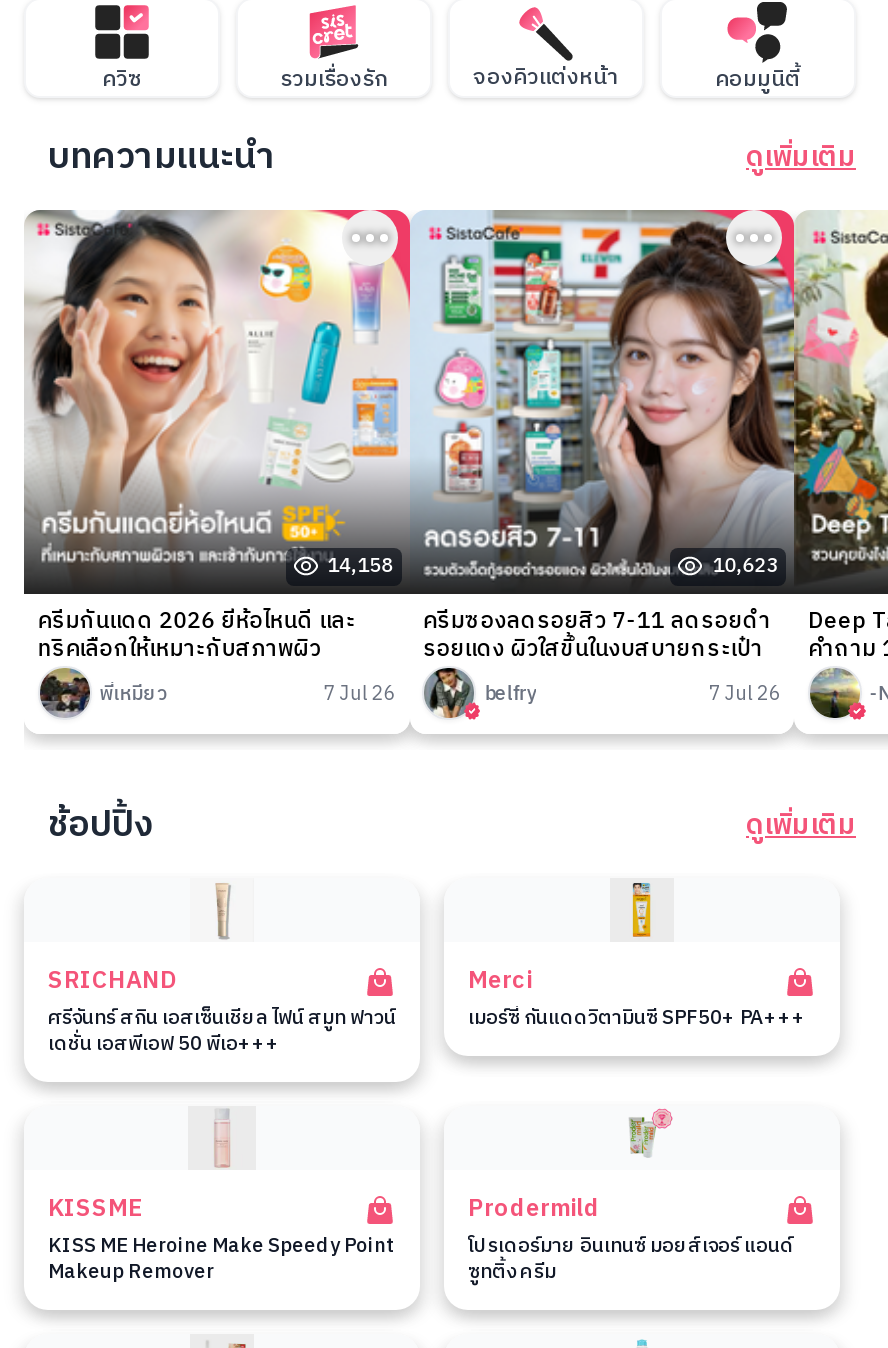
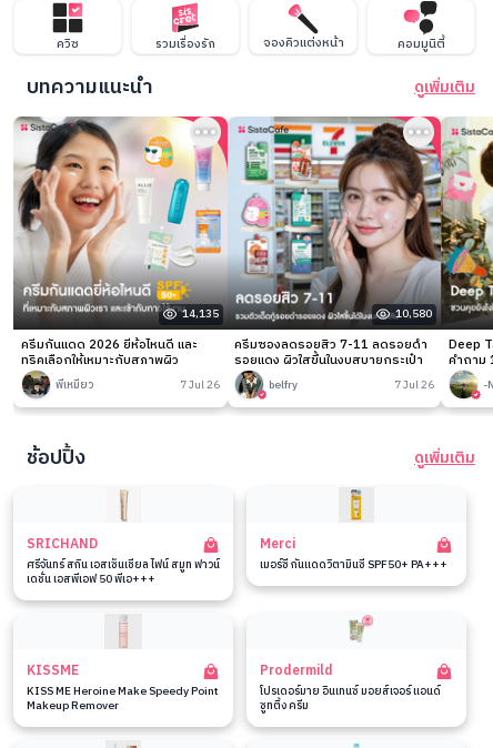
- 14,158
+ 14,135

- 10,623
+ 10,580
